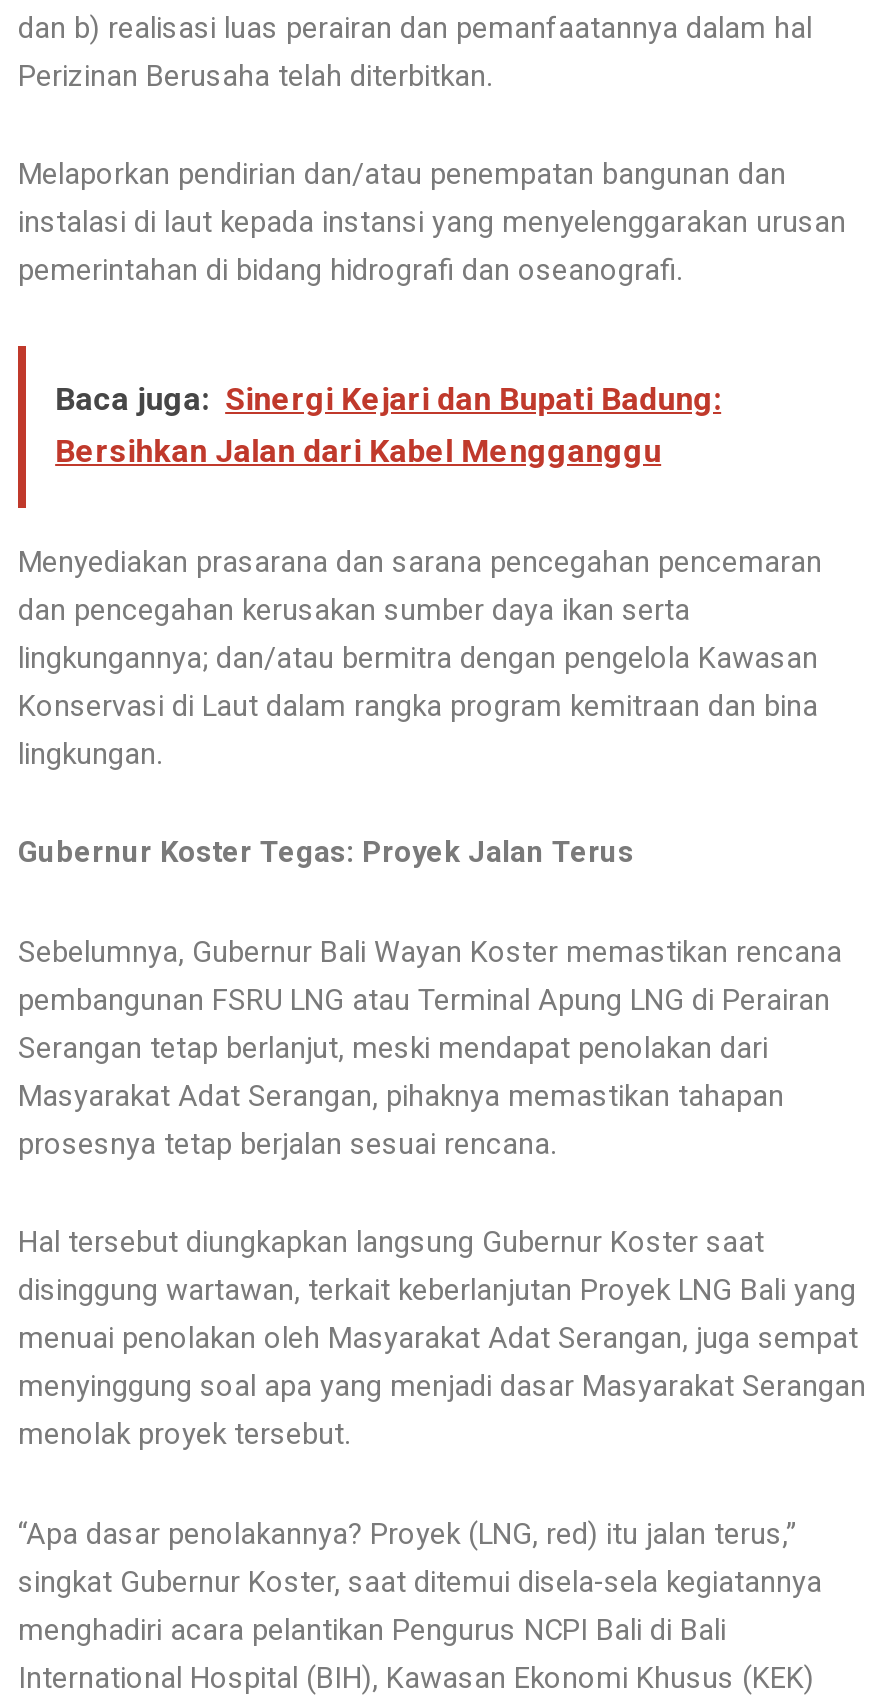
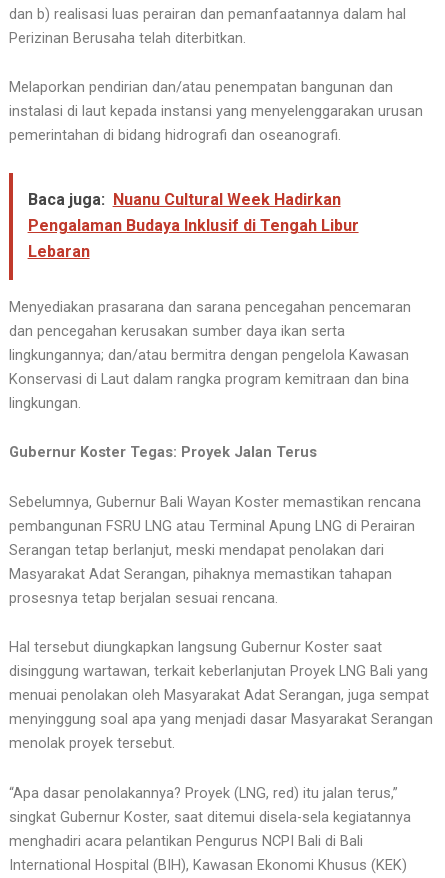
- Baca juga: Sinergi Kejari dan Bupati Badung:
- Bersihkan Jalan dari Kabel Mengganggu
+ Baca juga: Nuanu Cultural Week Hadirkan
+ Pengalaman Budaya Inklusif di Tengah Libur
+ Lebaran
